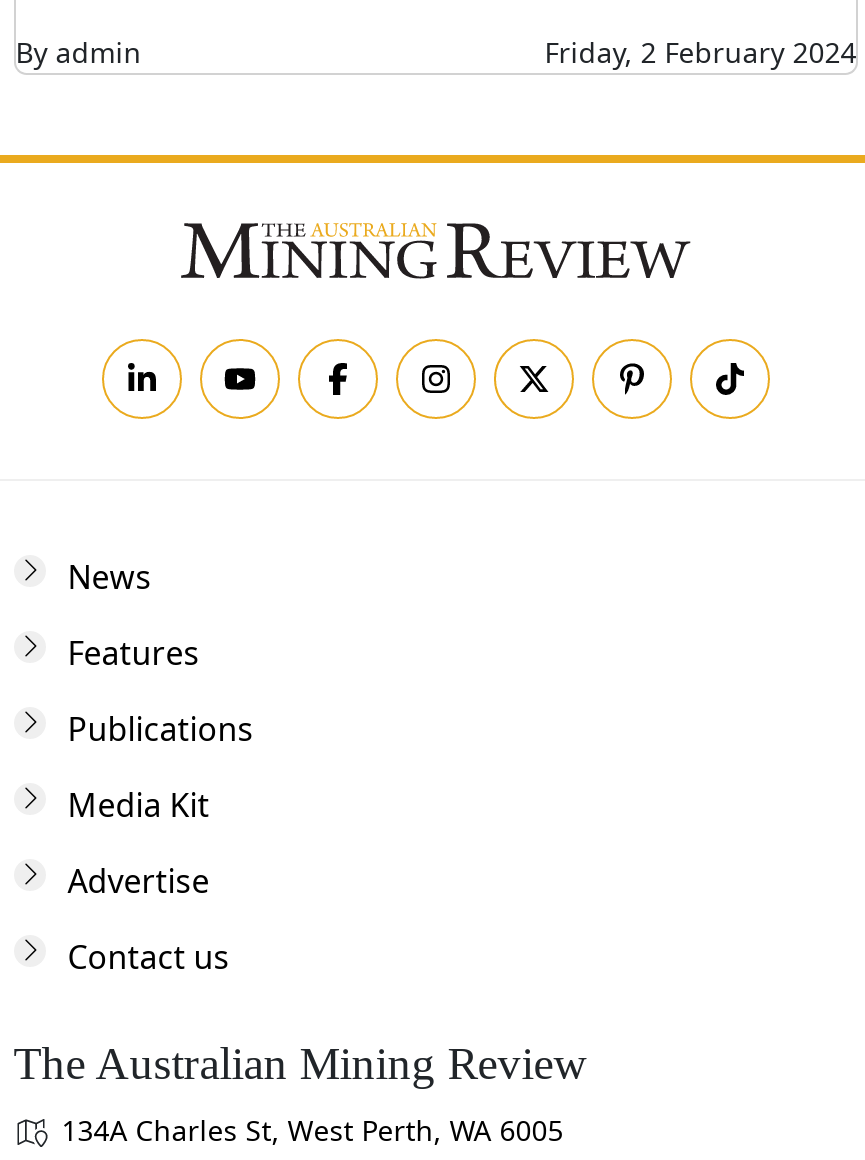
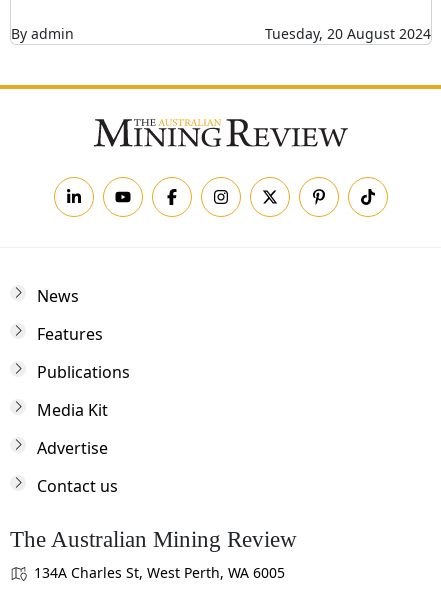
- Friday, 2 February 2024
+ Tuesday, 20 August 2024
